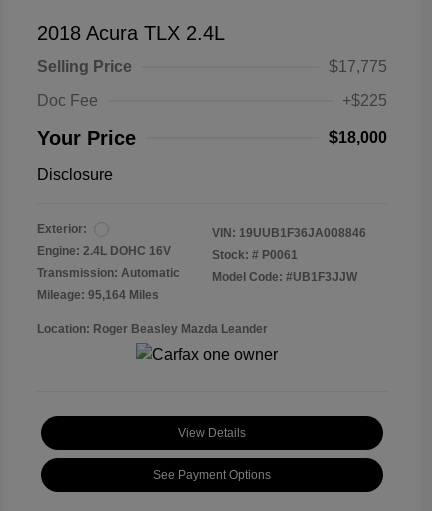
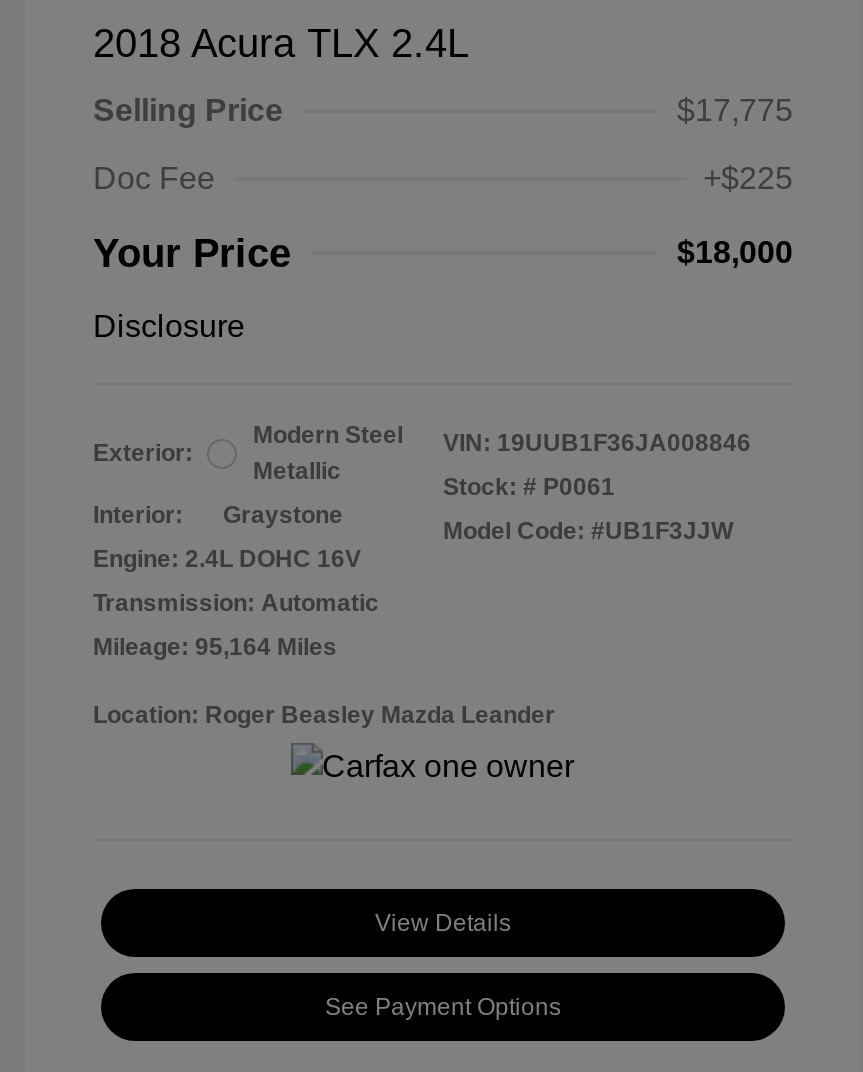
+ Modern Steel
+ Metallic
+ Interior:
+ Graystone
